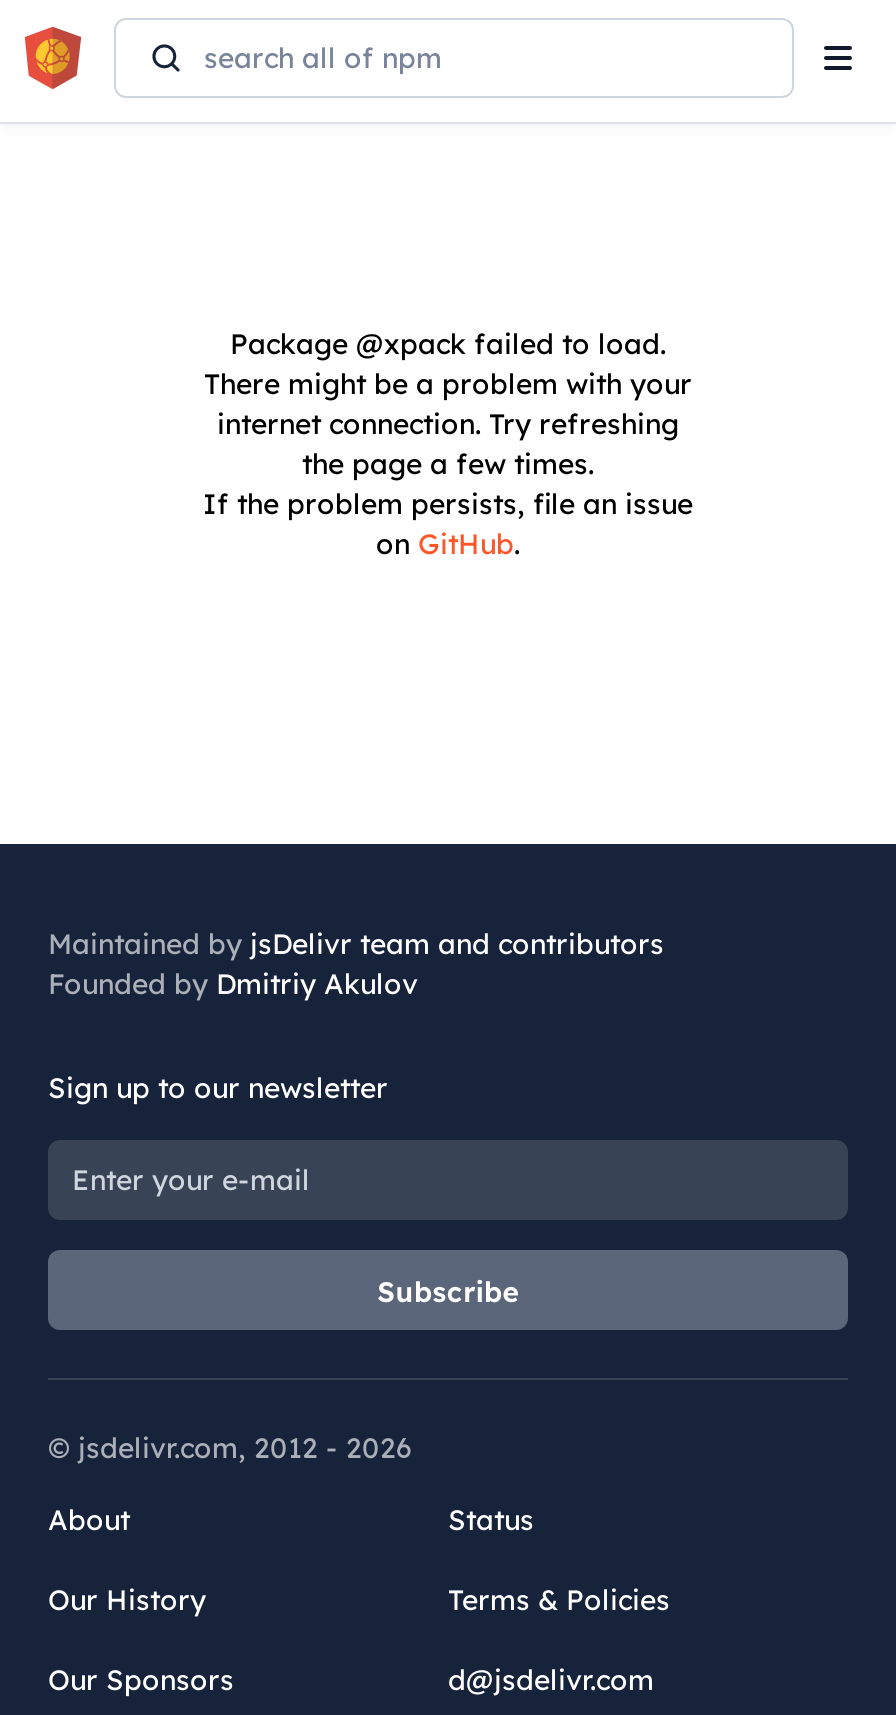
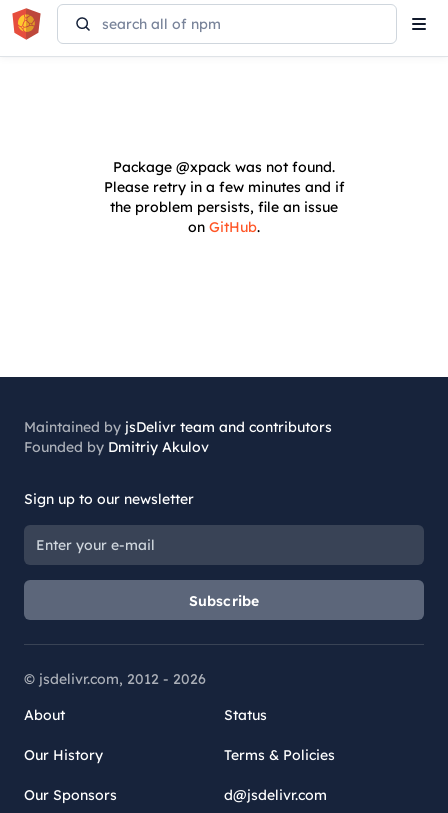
- Package @xpack failed to load.
- There might be a problem with your
- internet connection. Try refreshing
- the page a few times.
- If the problem persists, file an issue
+ Package @xpack was not found.
+ Please retry in a few minutes and if
+ the problem persists, file an issue
